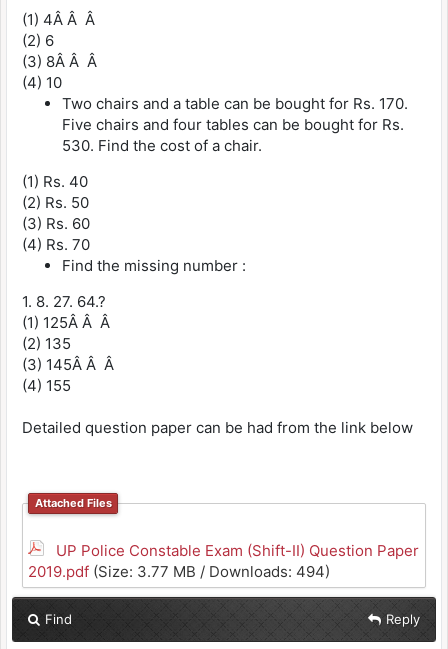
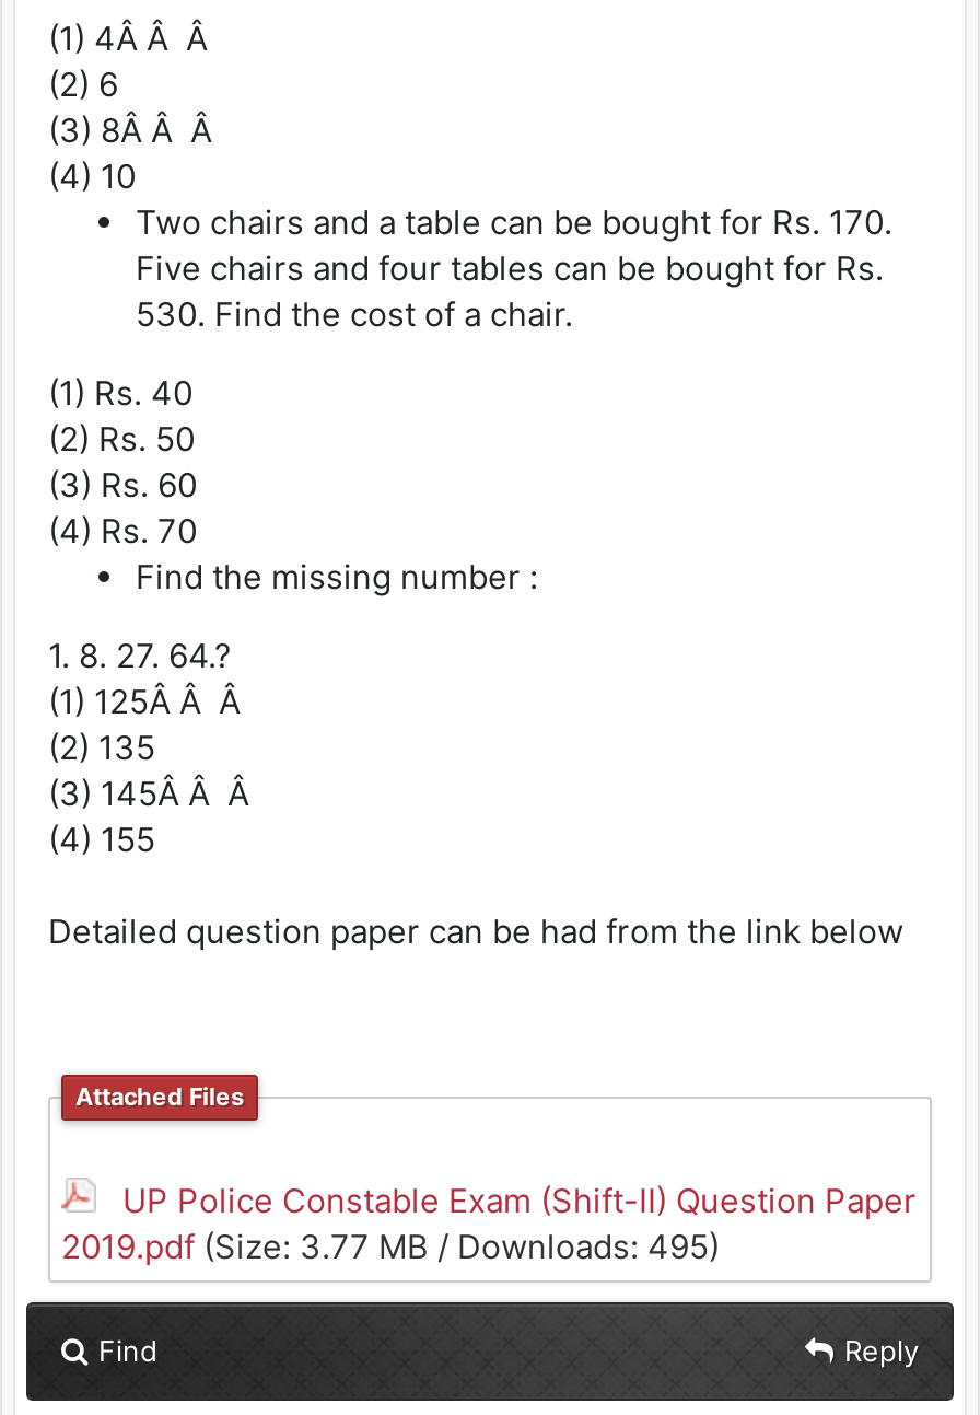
- 2019.pdf (Size: 3.77 MB / Downloads: 494)
+ 2019.pdf (Size: 3.77 MB / Downloads: 495)
